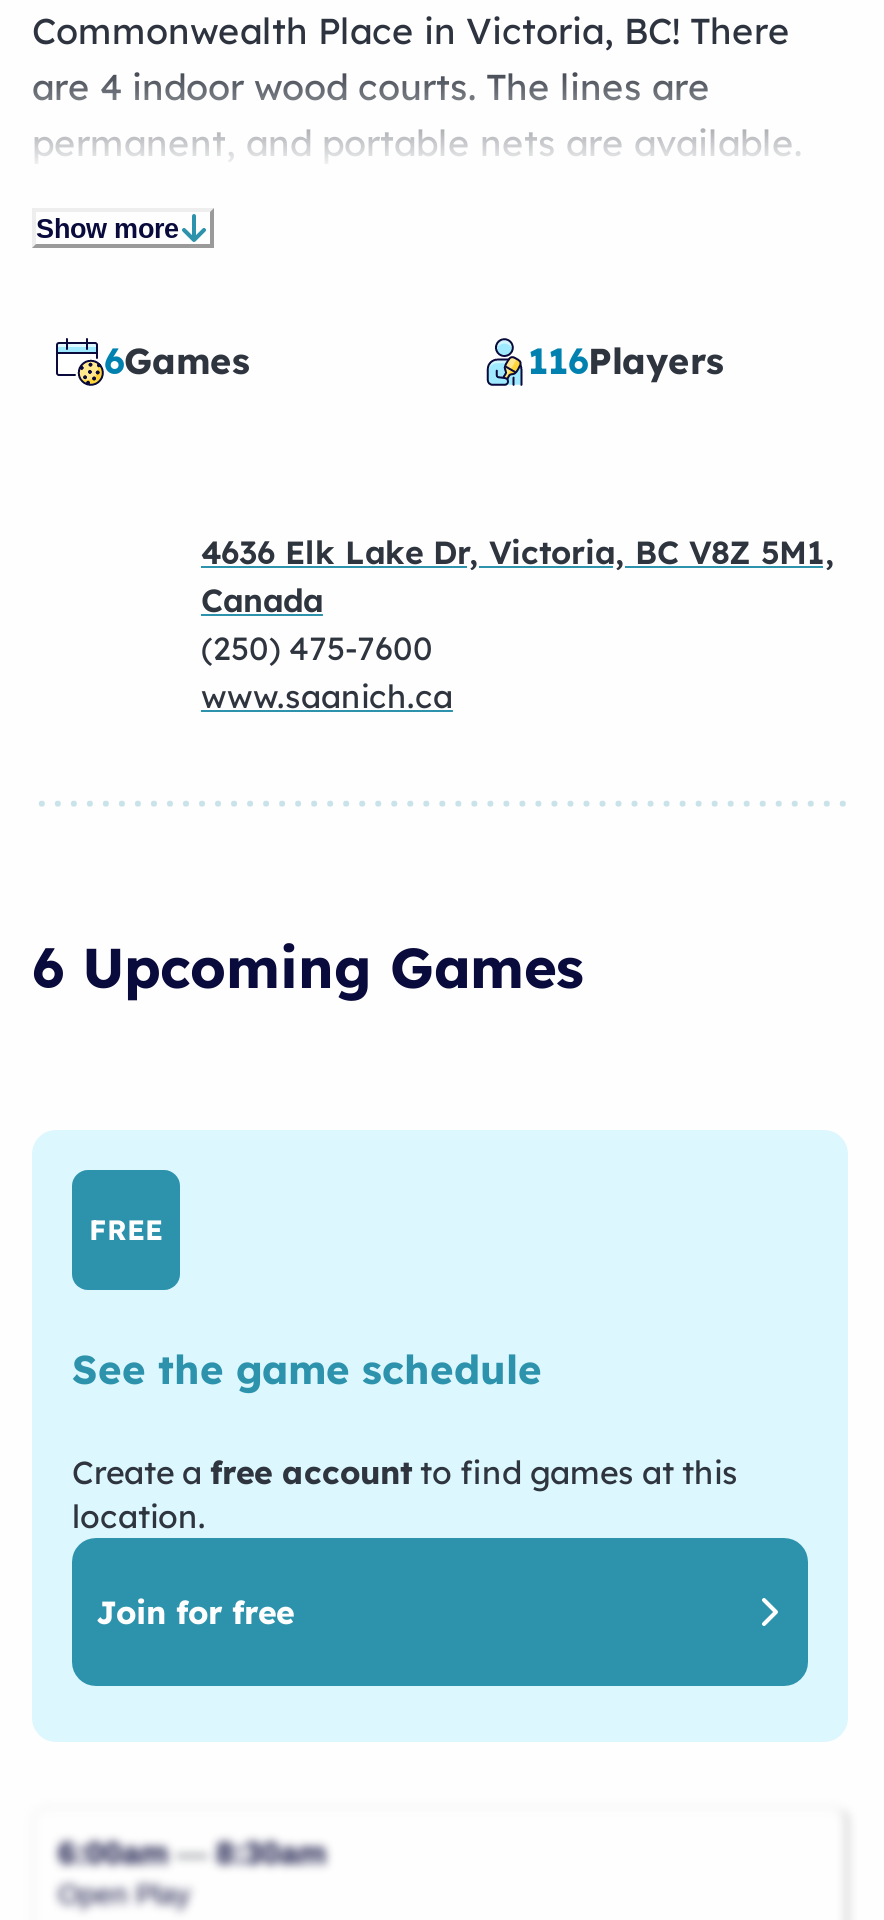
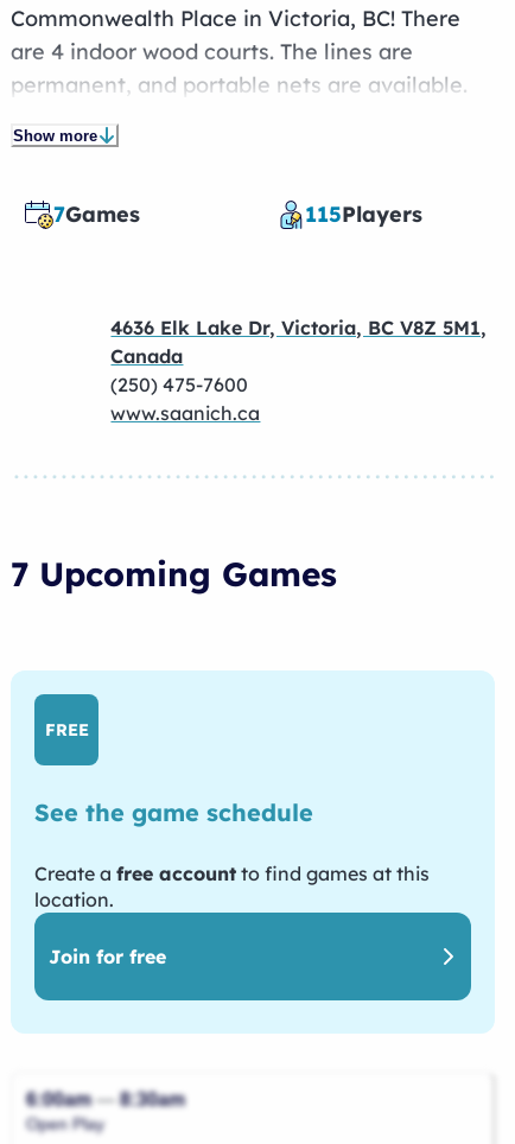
- 6Games
+ 7Games

- 116Players
+ 115Players

- 6 Upcoming Games
+ 7 Upcoming Games
